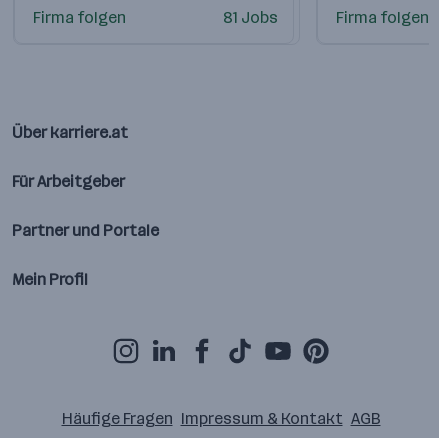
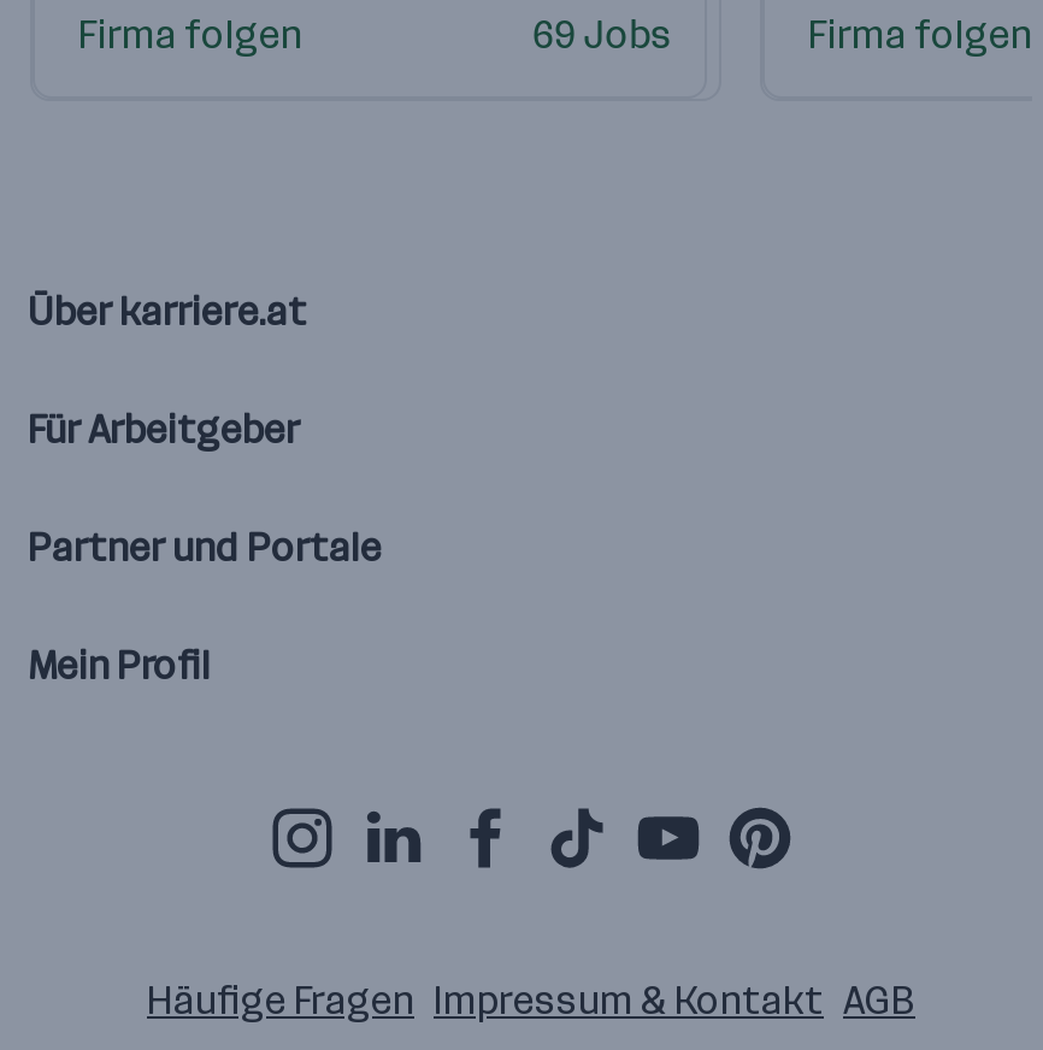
- 81 Jobs
+ 69 Jobs
